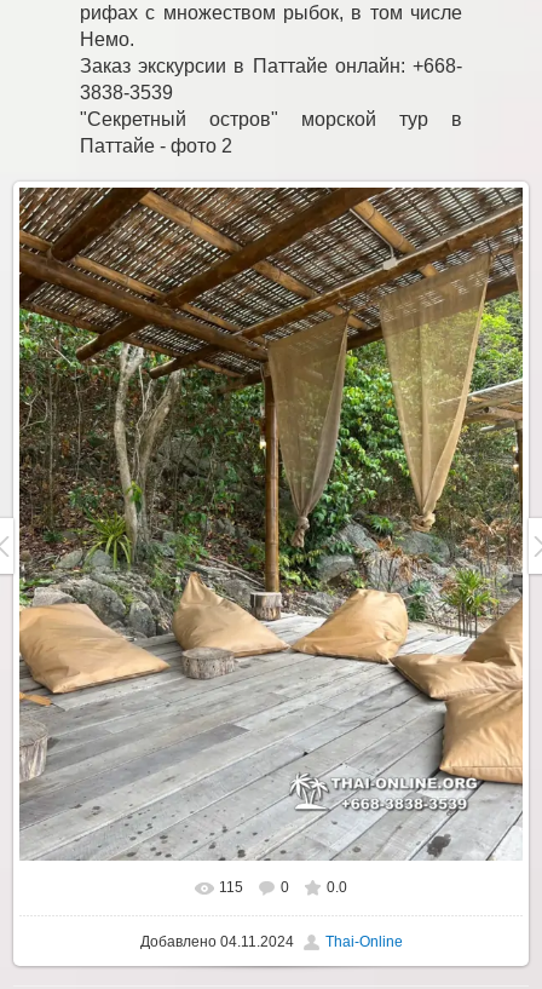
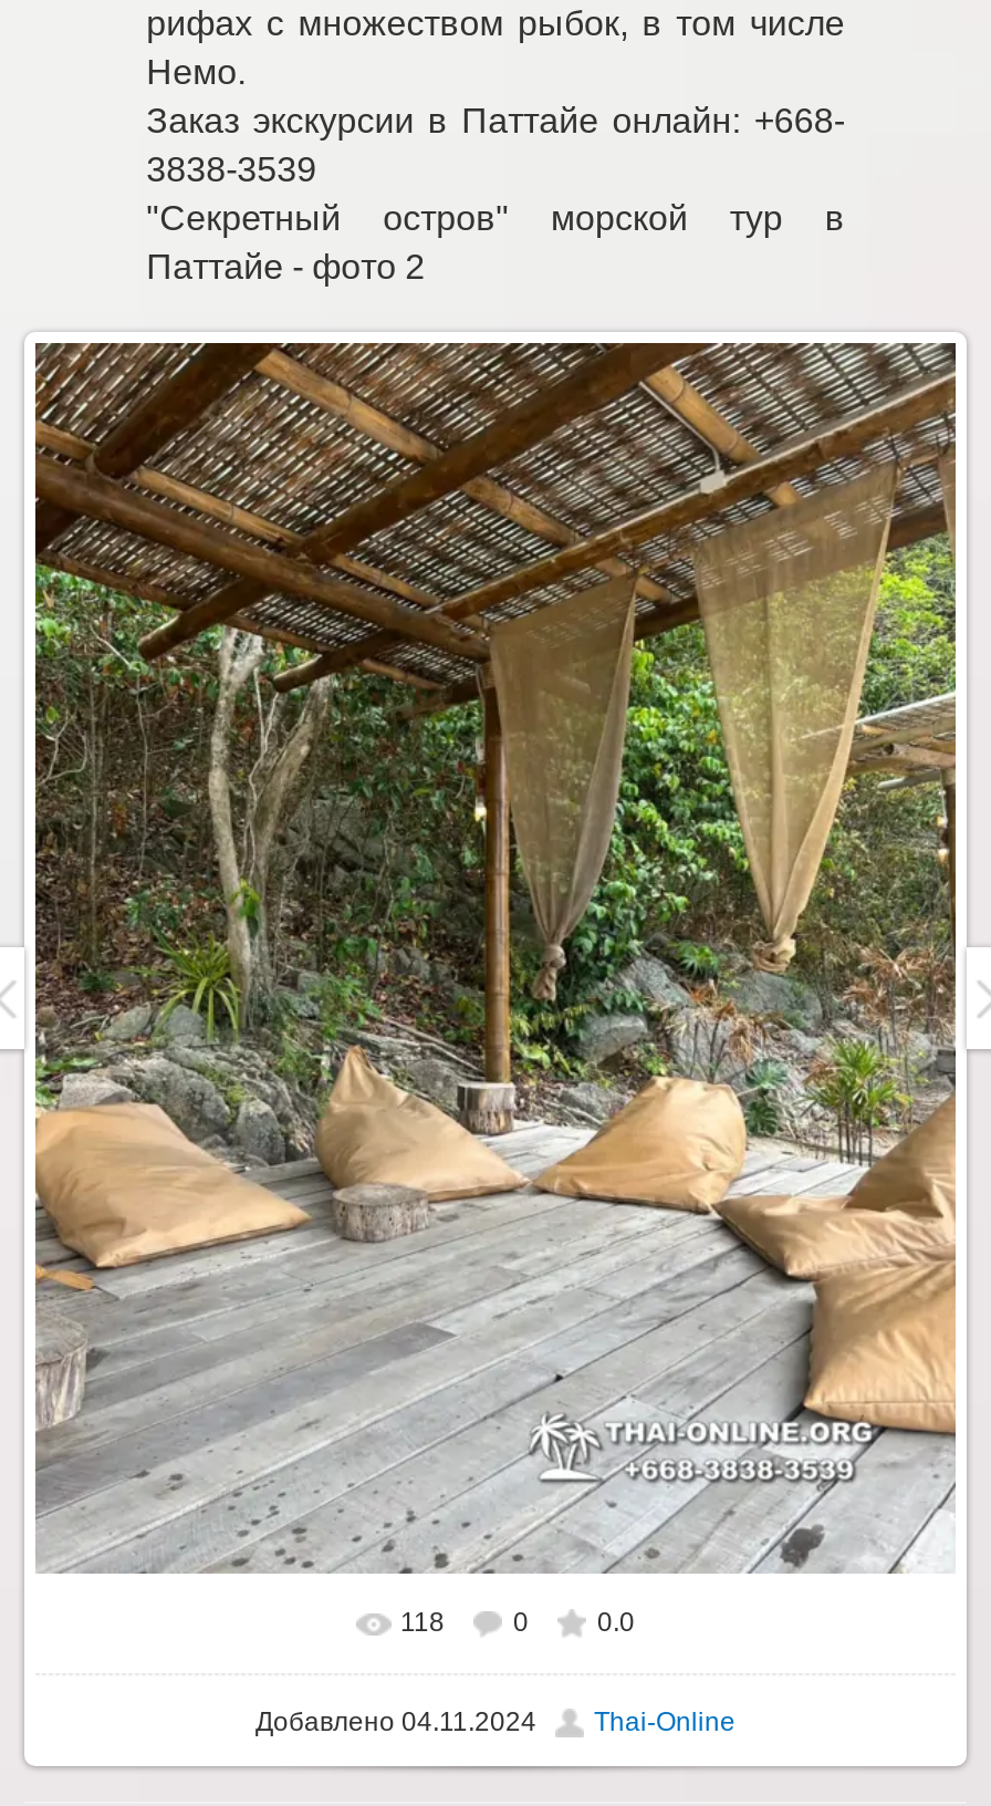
- 115
+ 118
